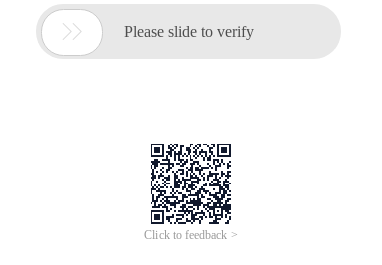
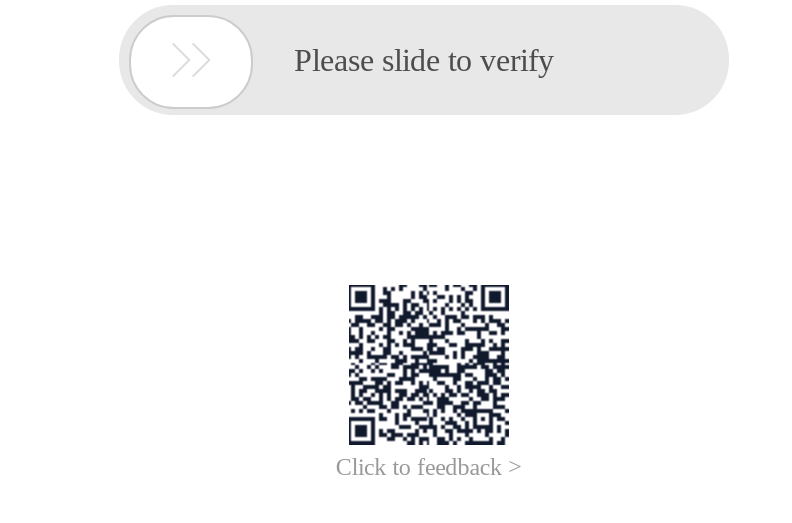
- [image]
+ [image]
